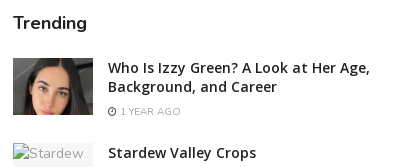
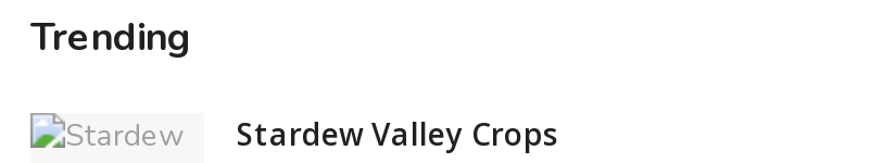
- [image]
- Who Is Izzy Green? A Look at Her Age,
- Background, and Career
- 1 YEAR AGO
